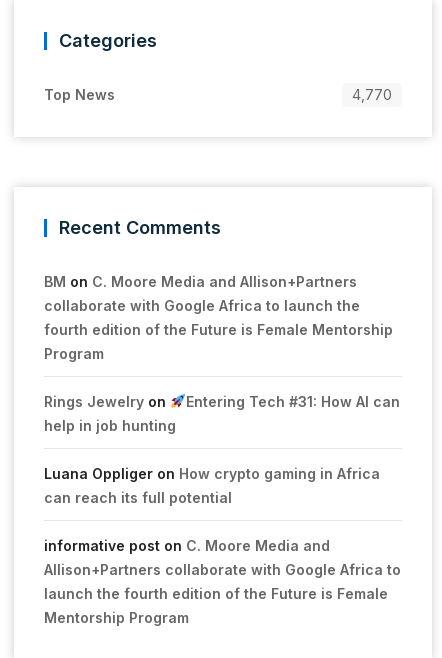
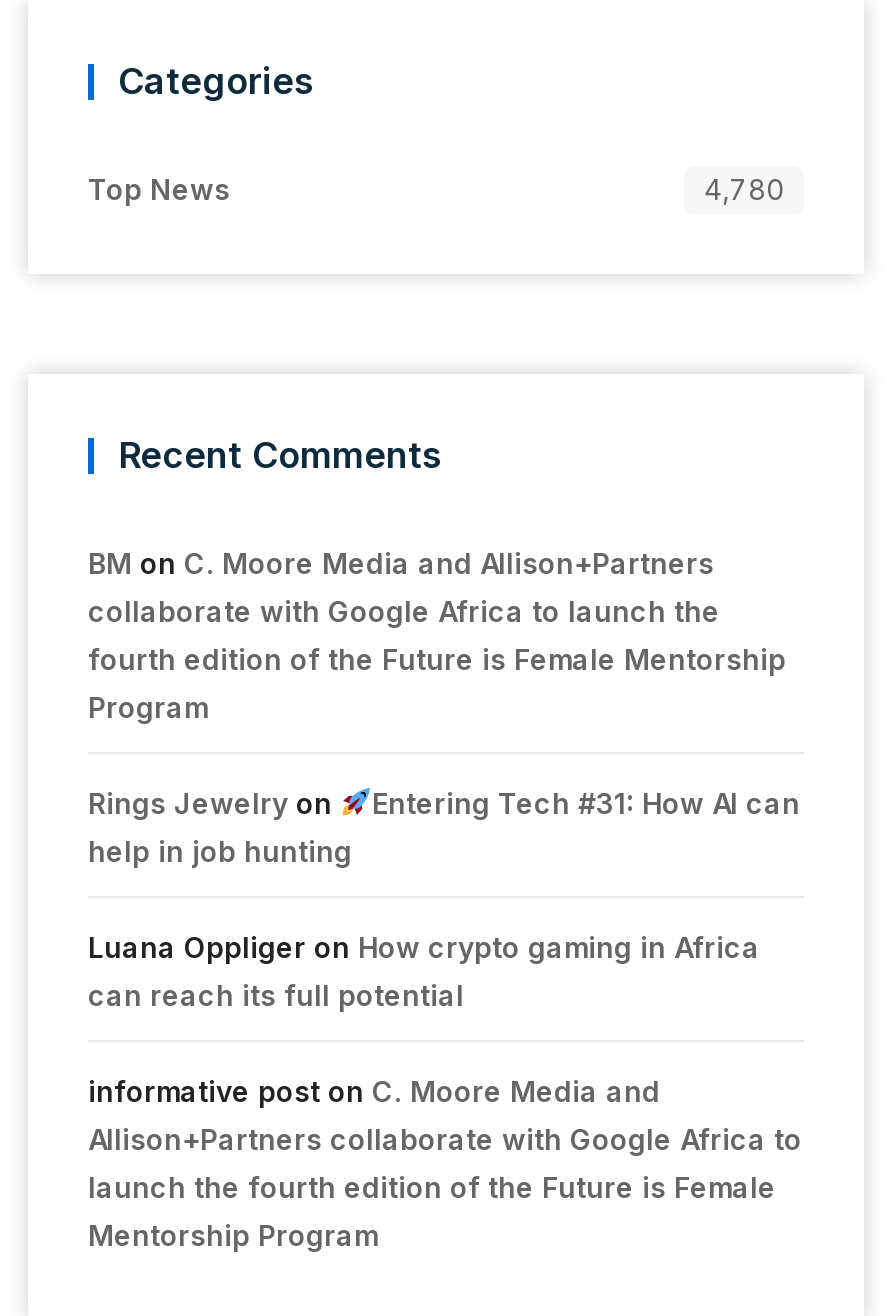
- 4,770
+ 4,780
